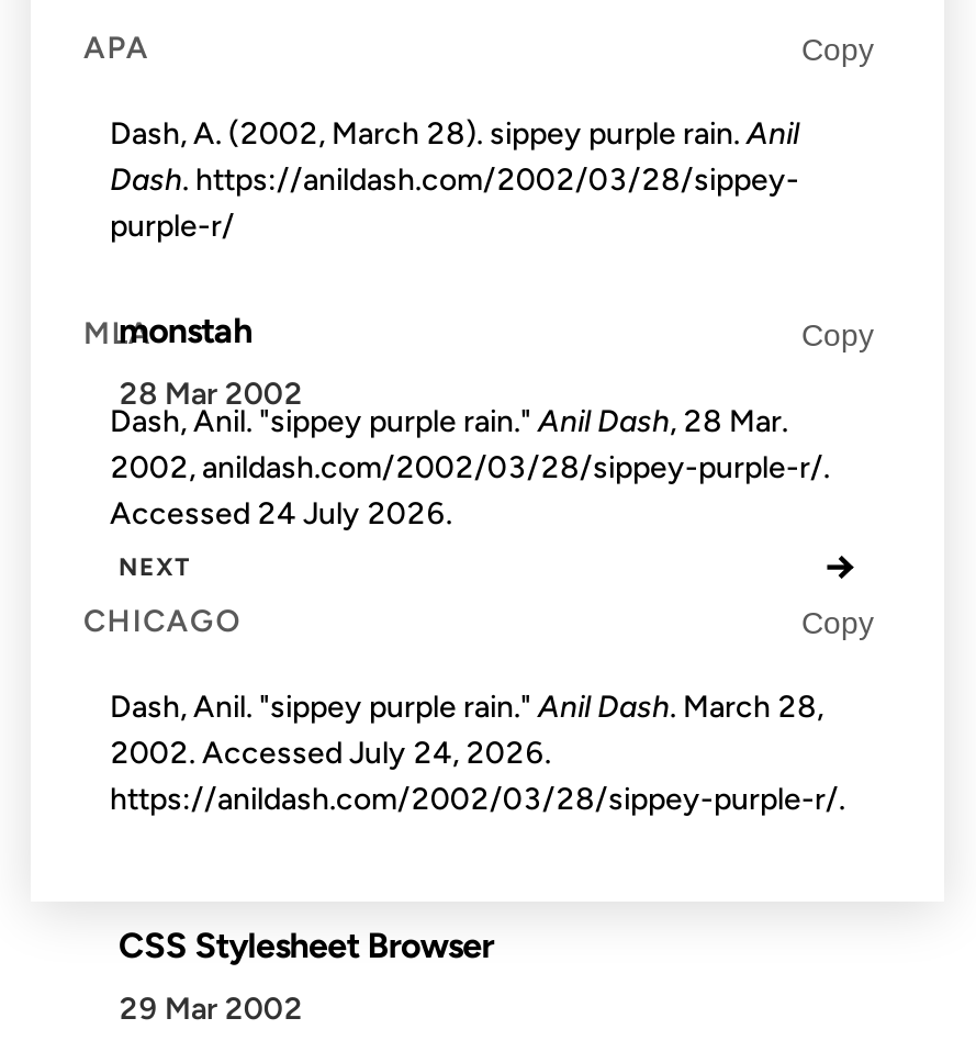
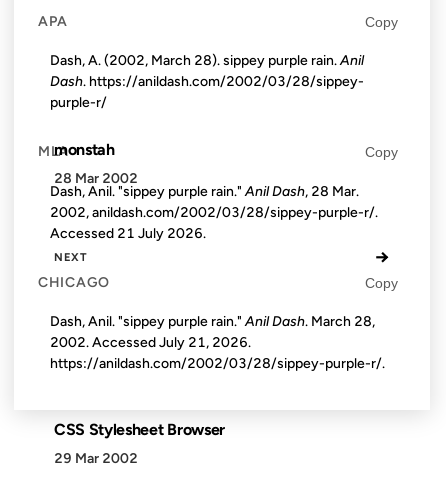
- Accessed 24 July 2026.
+ Accessed 21 July 2026.

- 2002. Accessed July 24, 2026.
+ 2002. Accessed July 21, 2026.
